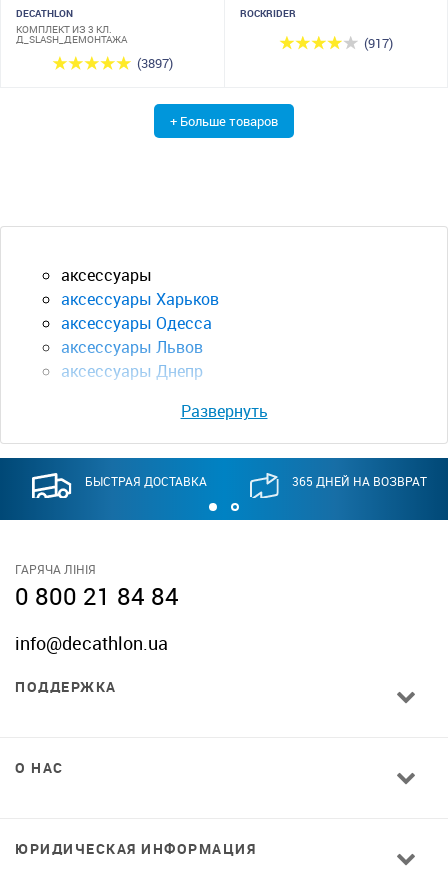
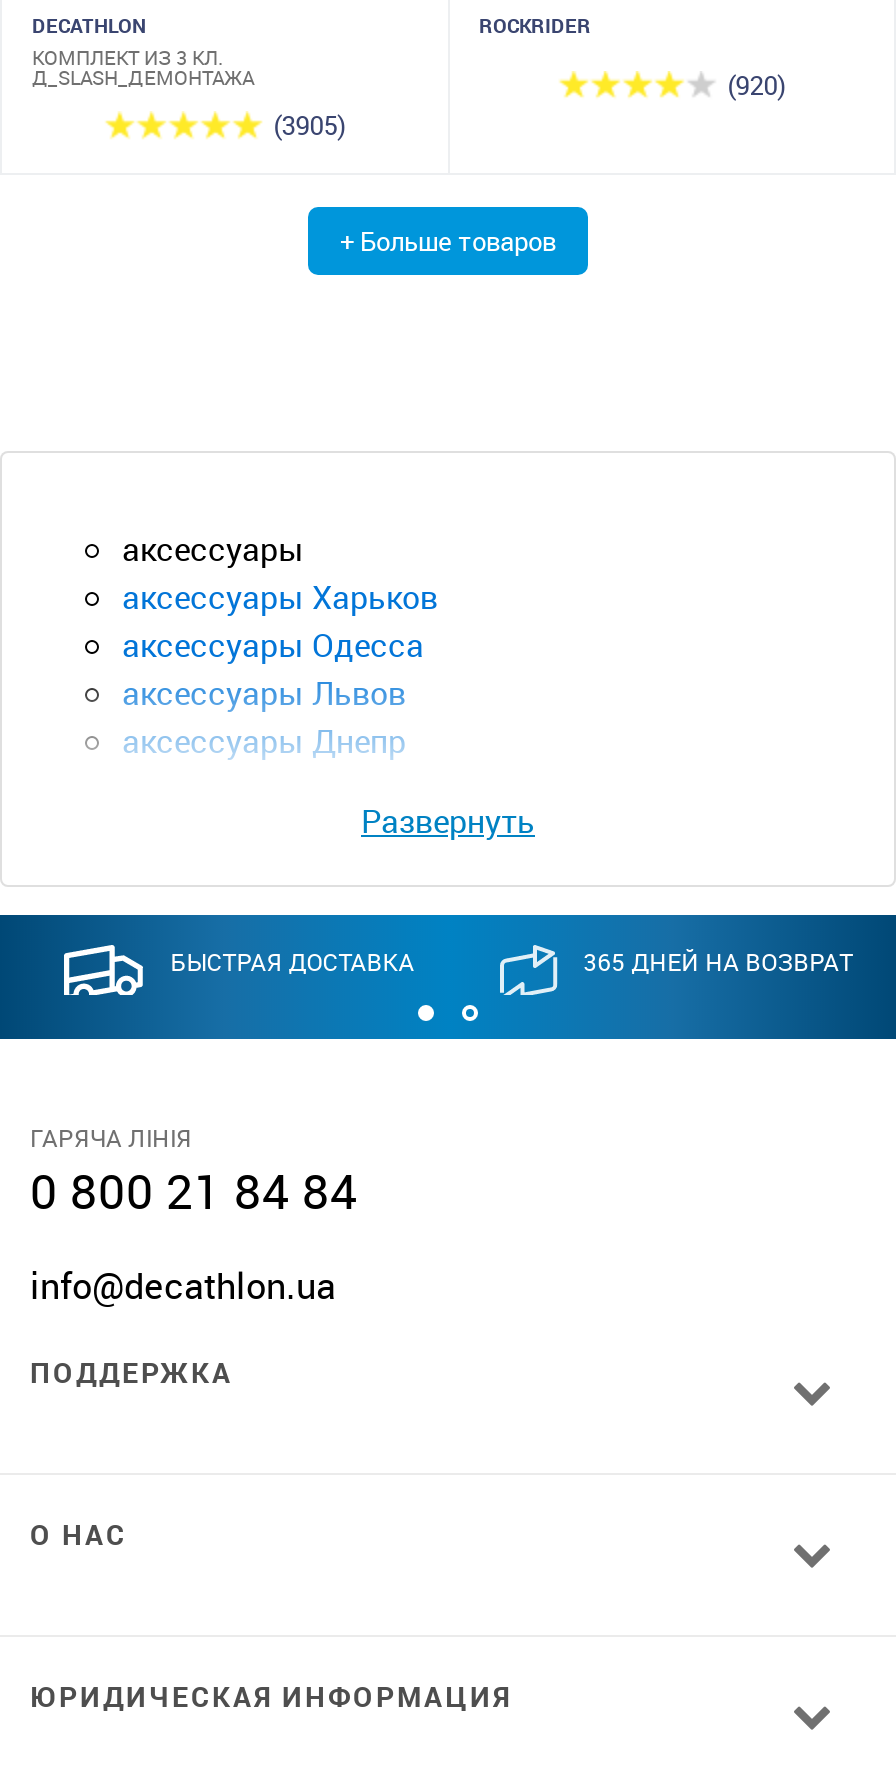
- (917)
+ (920)

- (3897)
+ (3905)
